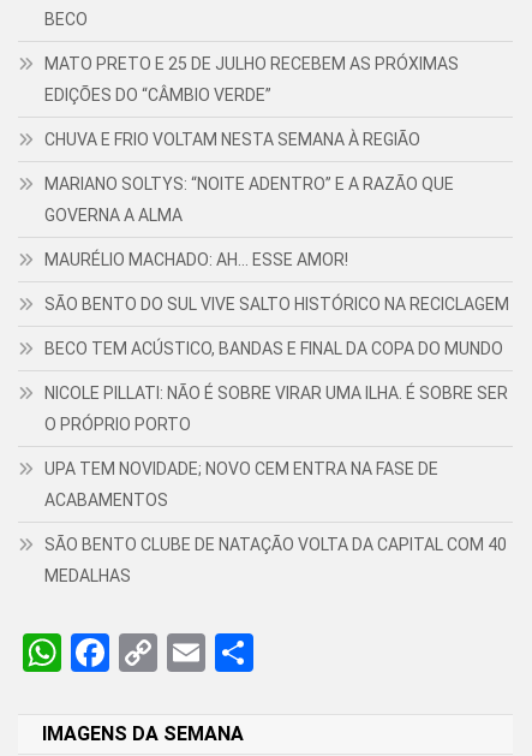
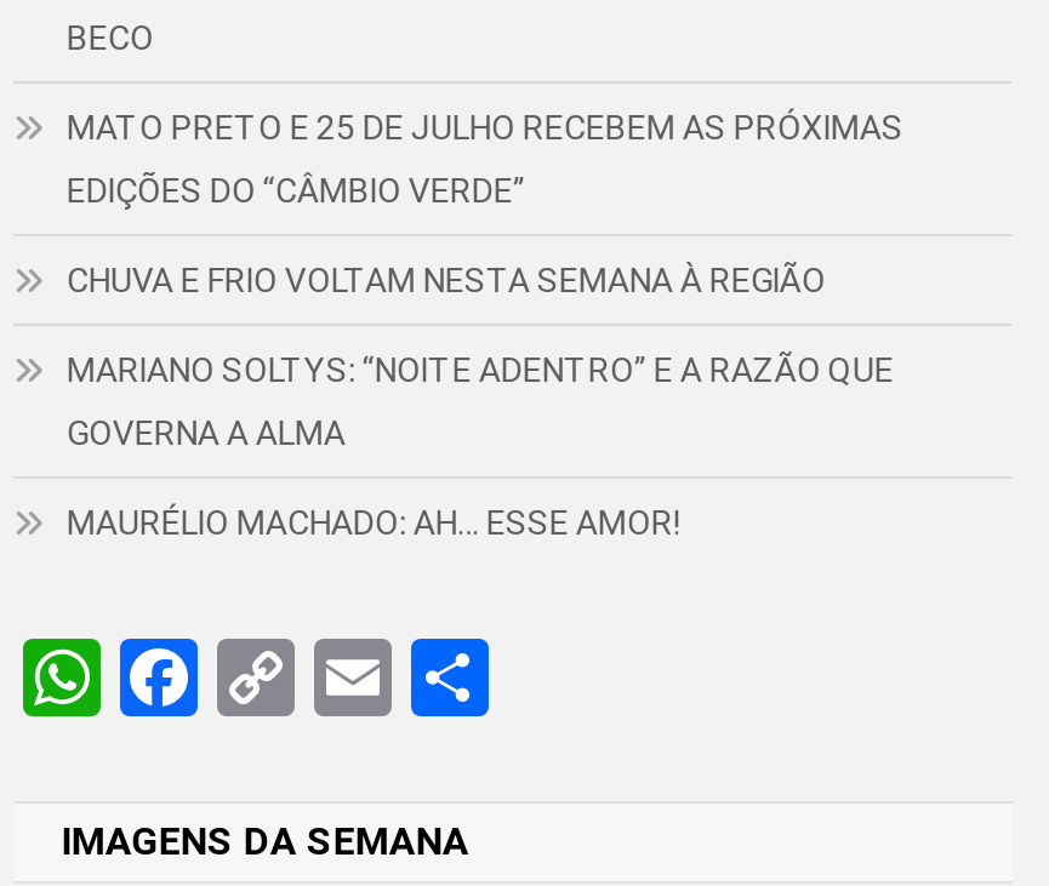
- SÃO BENTO DO SUL VIVE SALTO HISTÓRICO NA RECICLAGEM
- BECO TEM ACÚSTICO, BANDAS E FINAL DA COPA DO MUNDO
- NICOLE PILLATI: NÃO É SOBRE VIRAR UMA ILHA. É SOBRE SER
- O PRÓPRIO PORTO
- UPA TEM NOVIDADE; NOVO CEM ENTRA NA FASE DE
- ACABAMENTOS
- SÃO BENTO CLUBE DE NATAÇÃO VOLTA DA CAPITAL COM 40
- MEDALHAS
